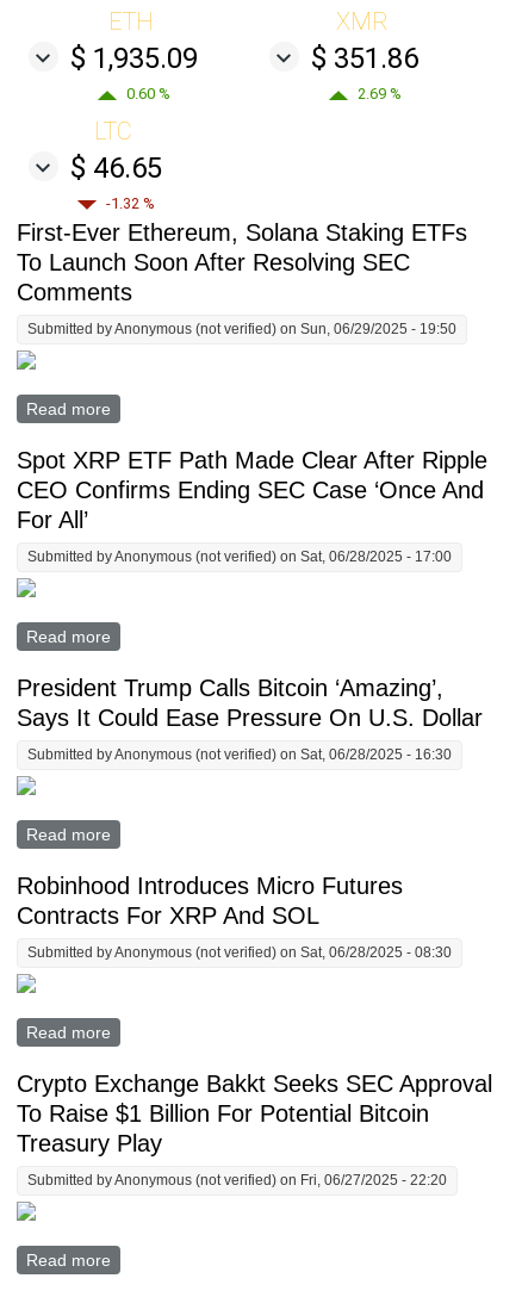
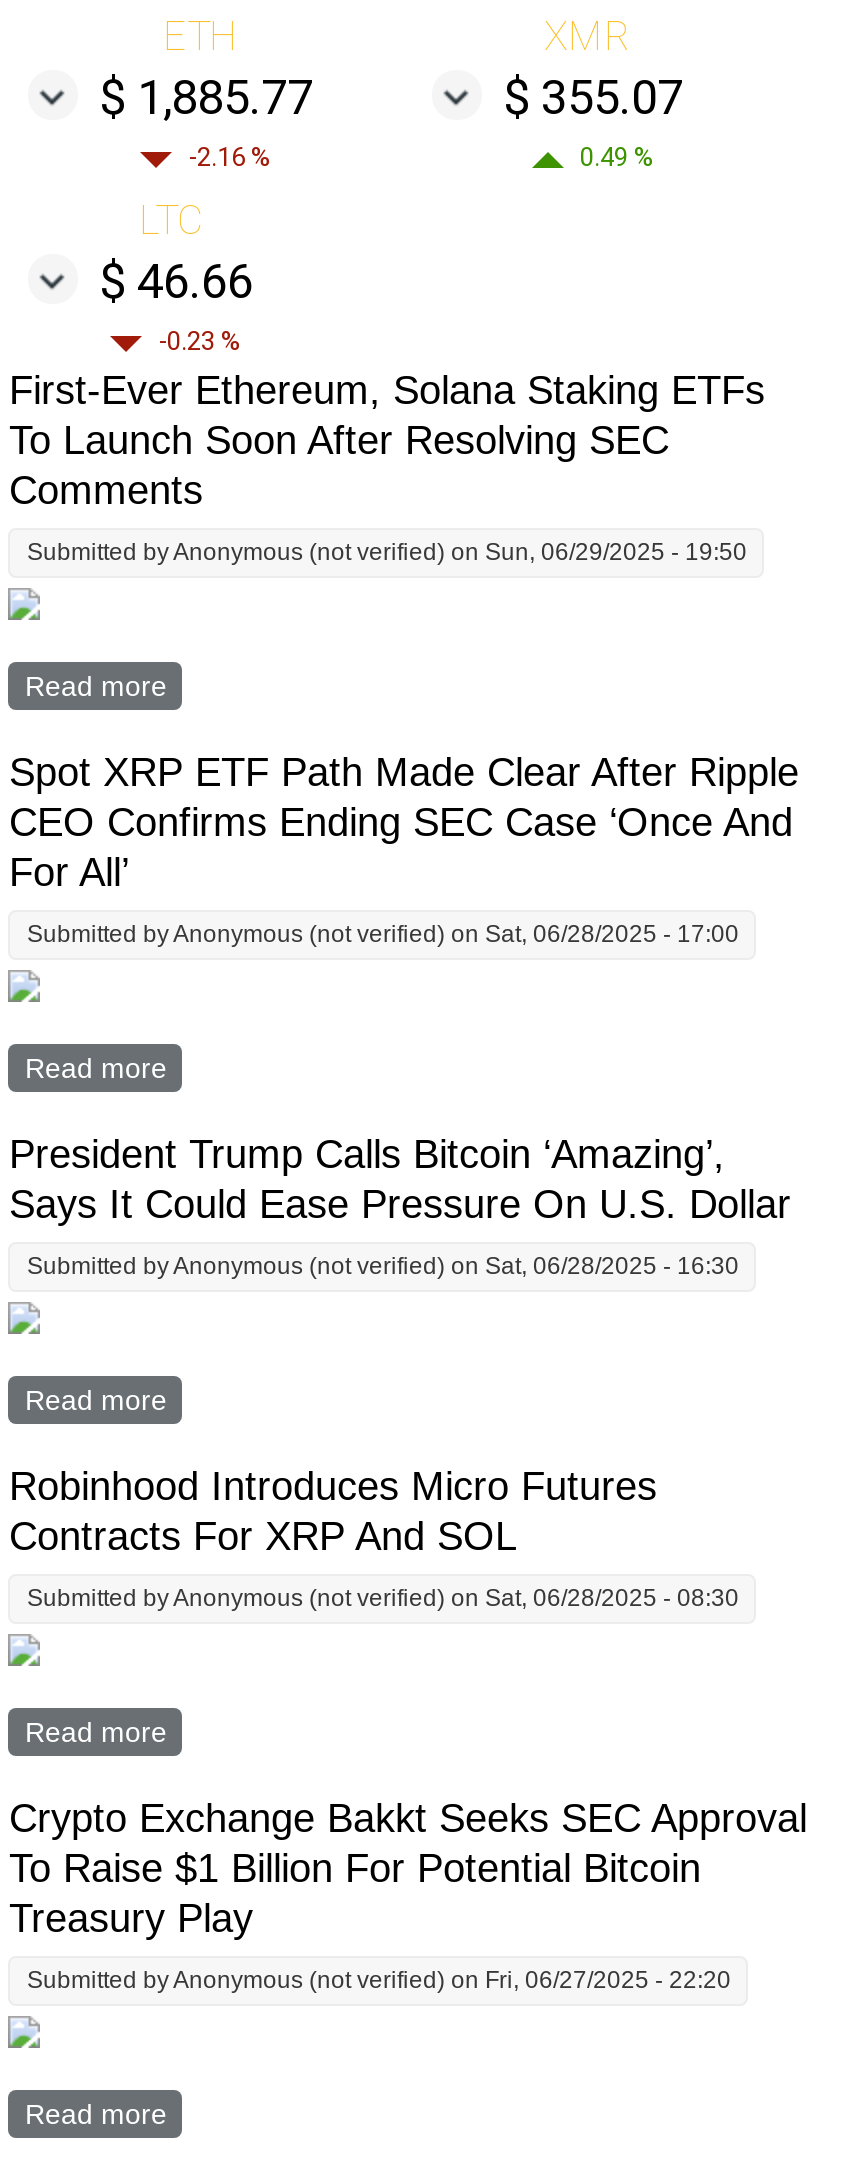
- $ 1,935.09
+ $ 1,885.77

- $ 351.86
+ $ 355.07

- 0.60 %
+ -2.16 %

- 2.69 %
+ 0.49 %

- $ 46.65
+ $ 46.66

- -1.32 %
+ -0.23 %
